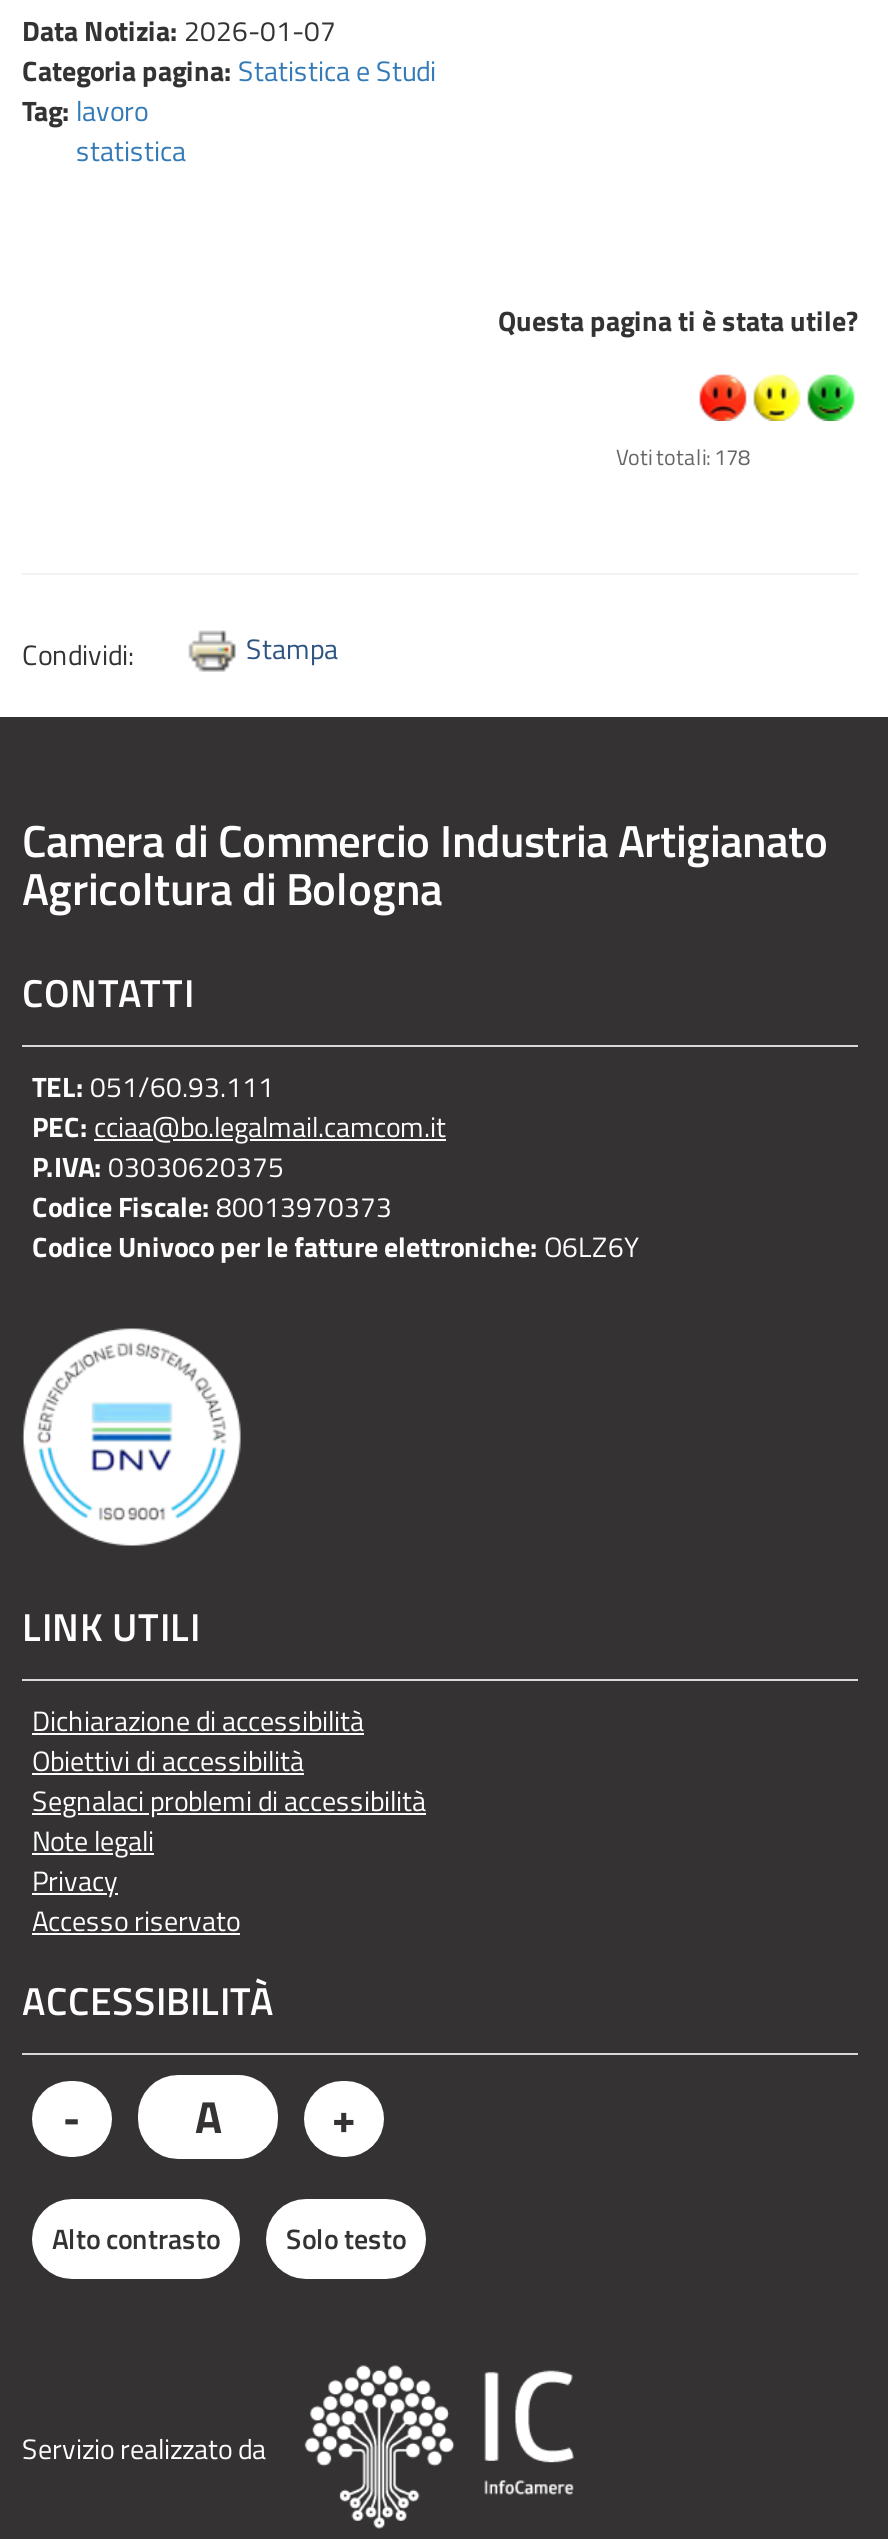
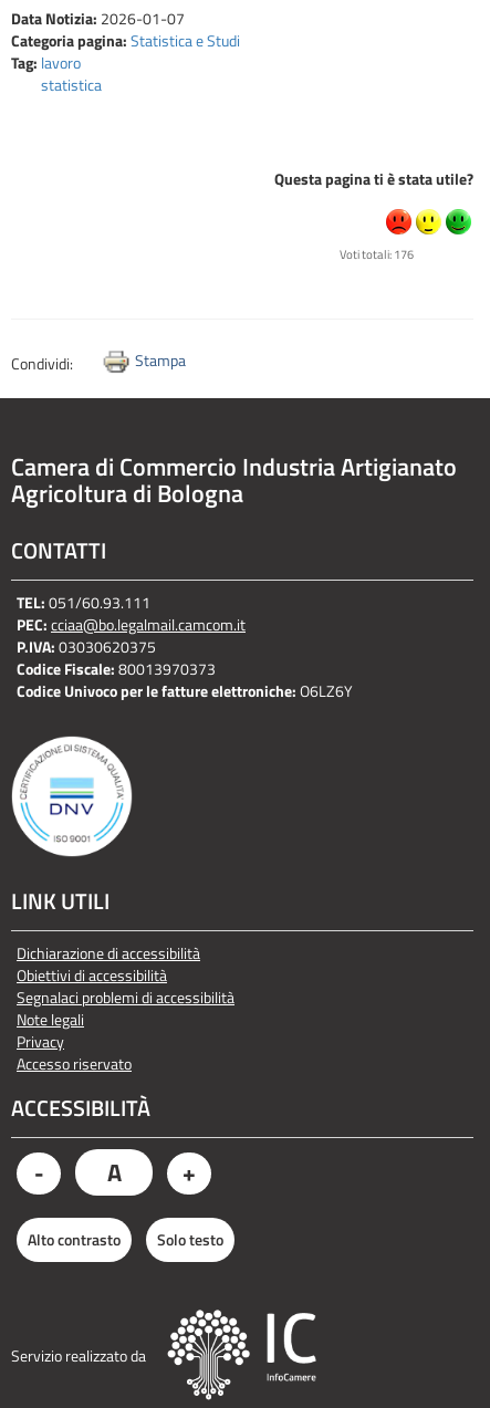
- Voti totali: 178
+ Voti totali: 176
